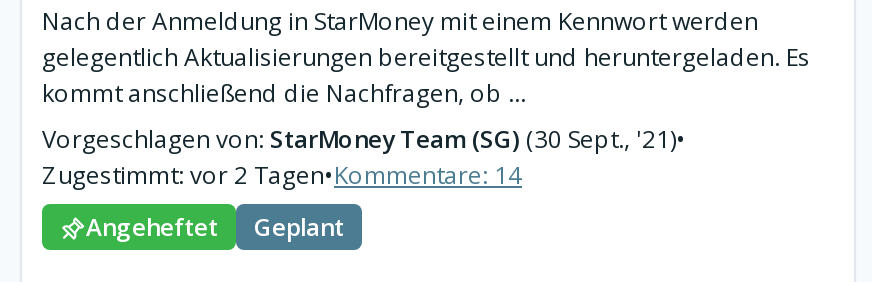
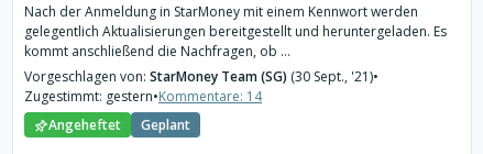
- Zugestimmt: vor 2 Tagen•Kommentare: 14
+ Zugestimmt: gestern•Kommentare: 14
